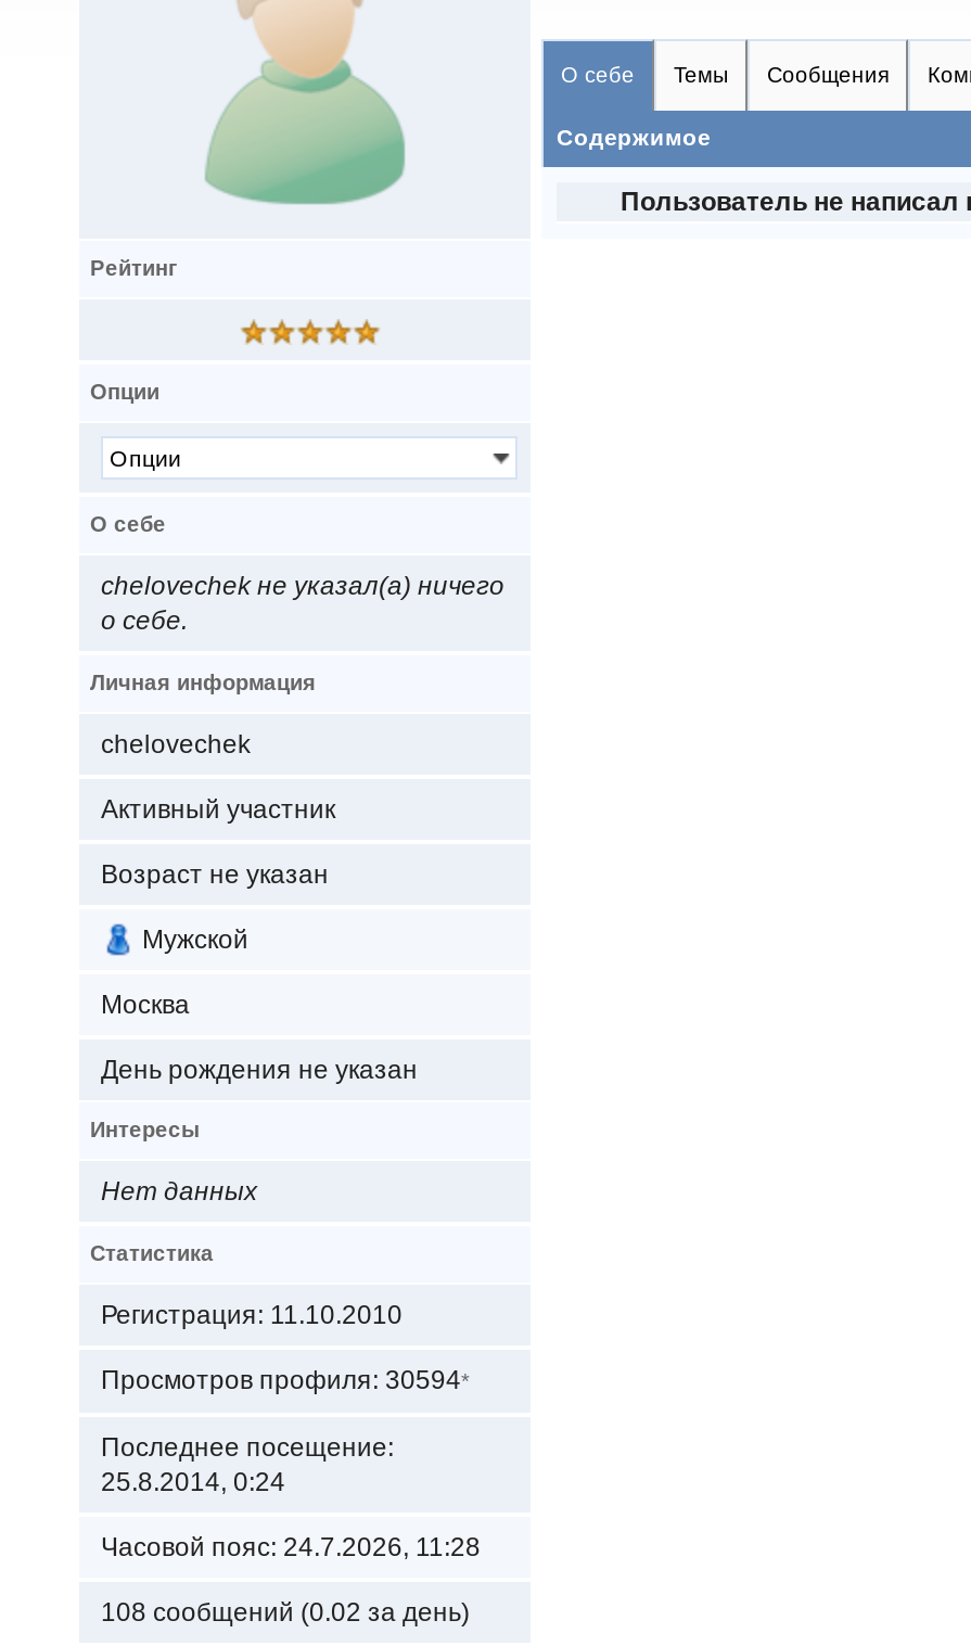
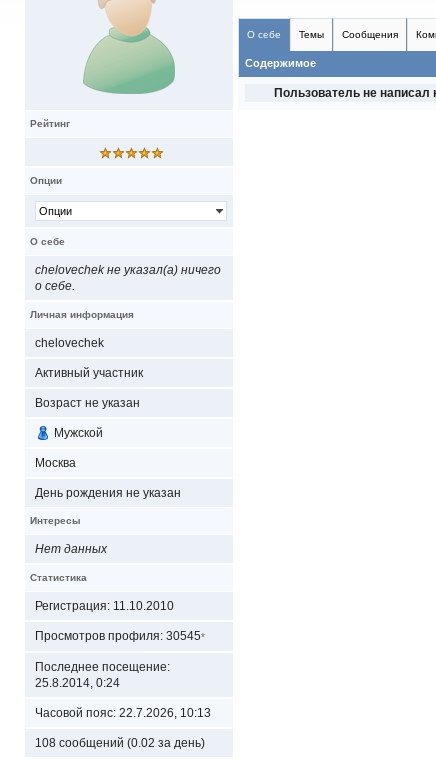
- Просмотров профиля: 30594*
+ Просмотров профиля: 30545*

- Часовой пояс: 24.7.2026, 11:28
+ Часовой пояс: 22.7.2026, 10:13
